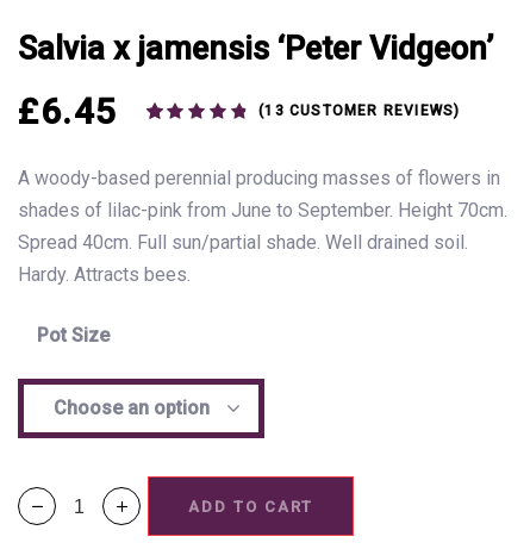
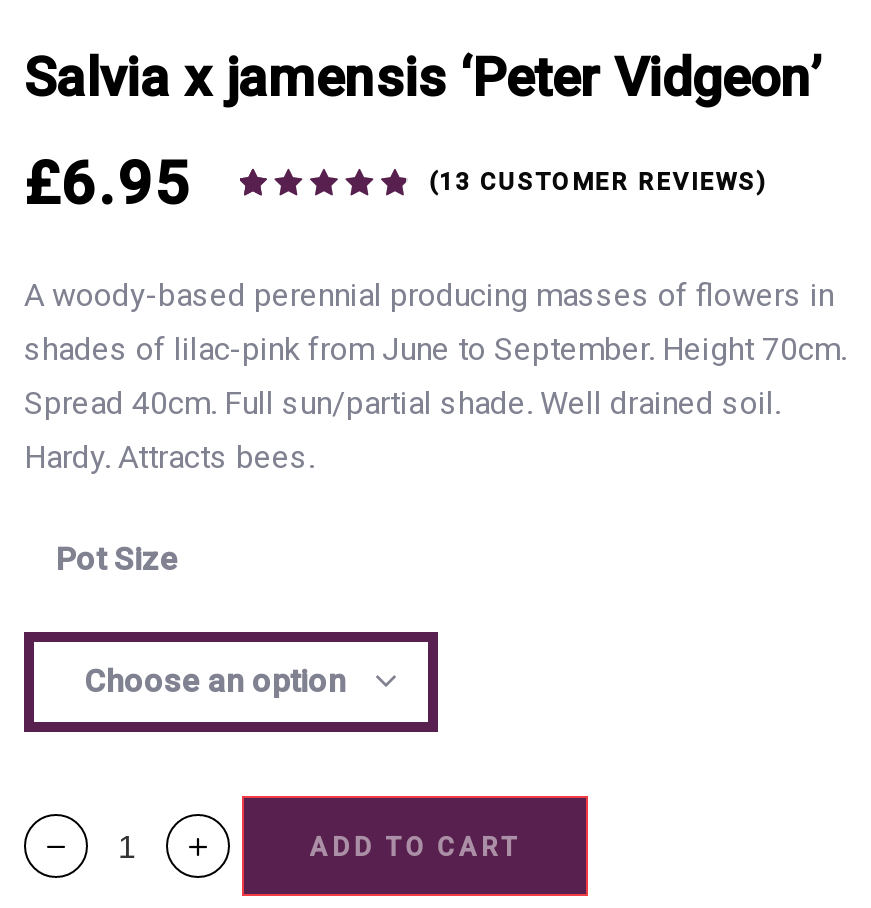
- £6.45
+ £6.95
